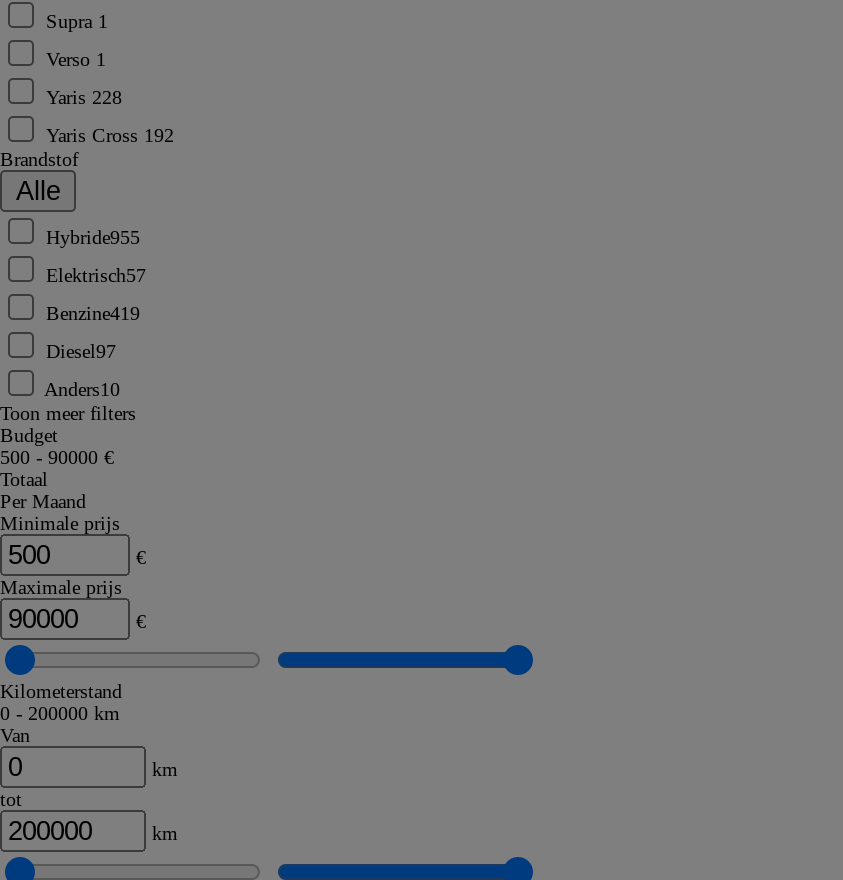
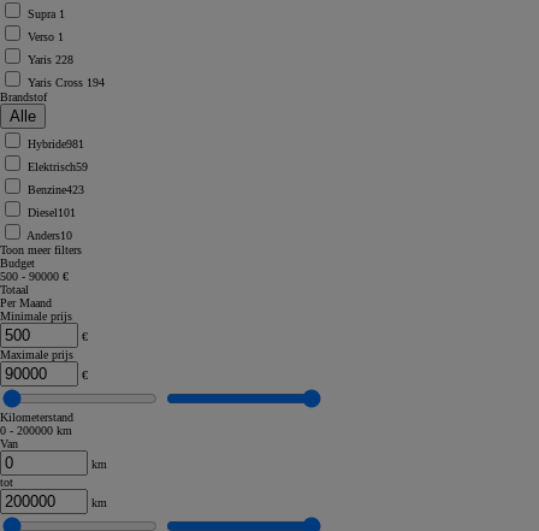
- Yaris Cross 192
+ Yaris Cross 194

- Hybride955
+ Hybride981

- Elektrisch57
+ Elektrisch59

- Benzine419
+ Benzine423

- Diesel97
+ Diesel101
